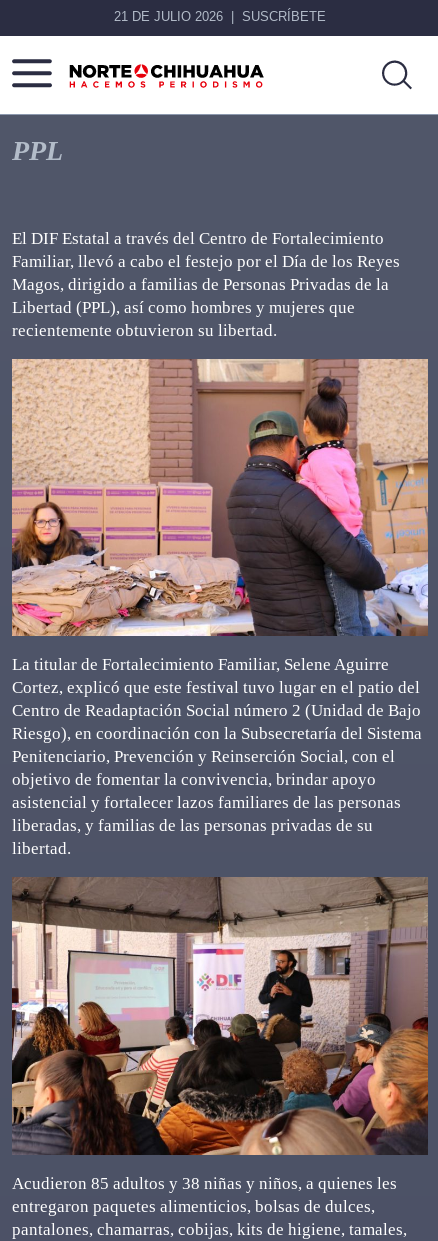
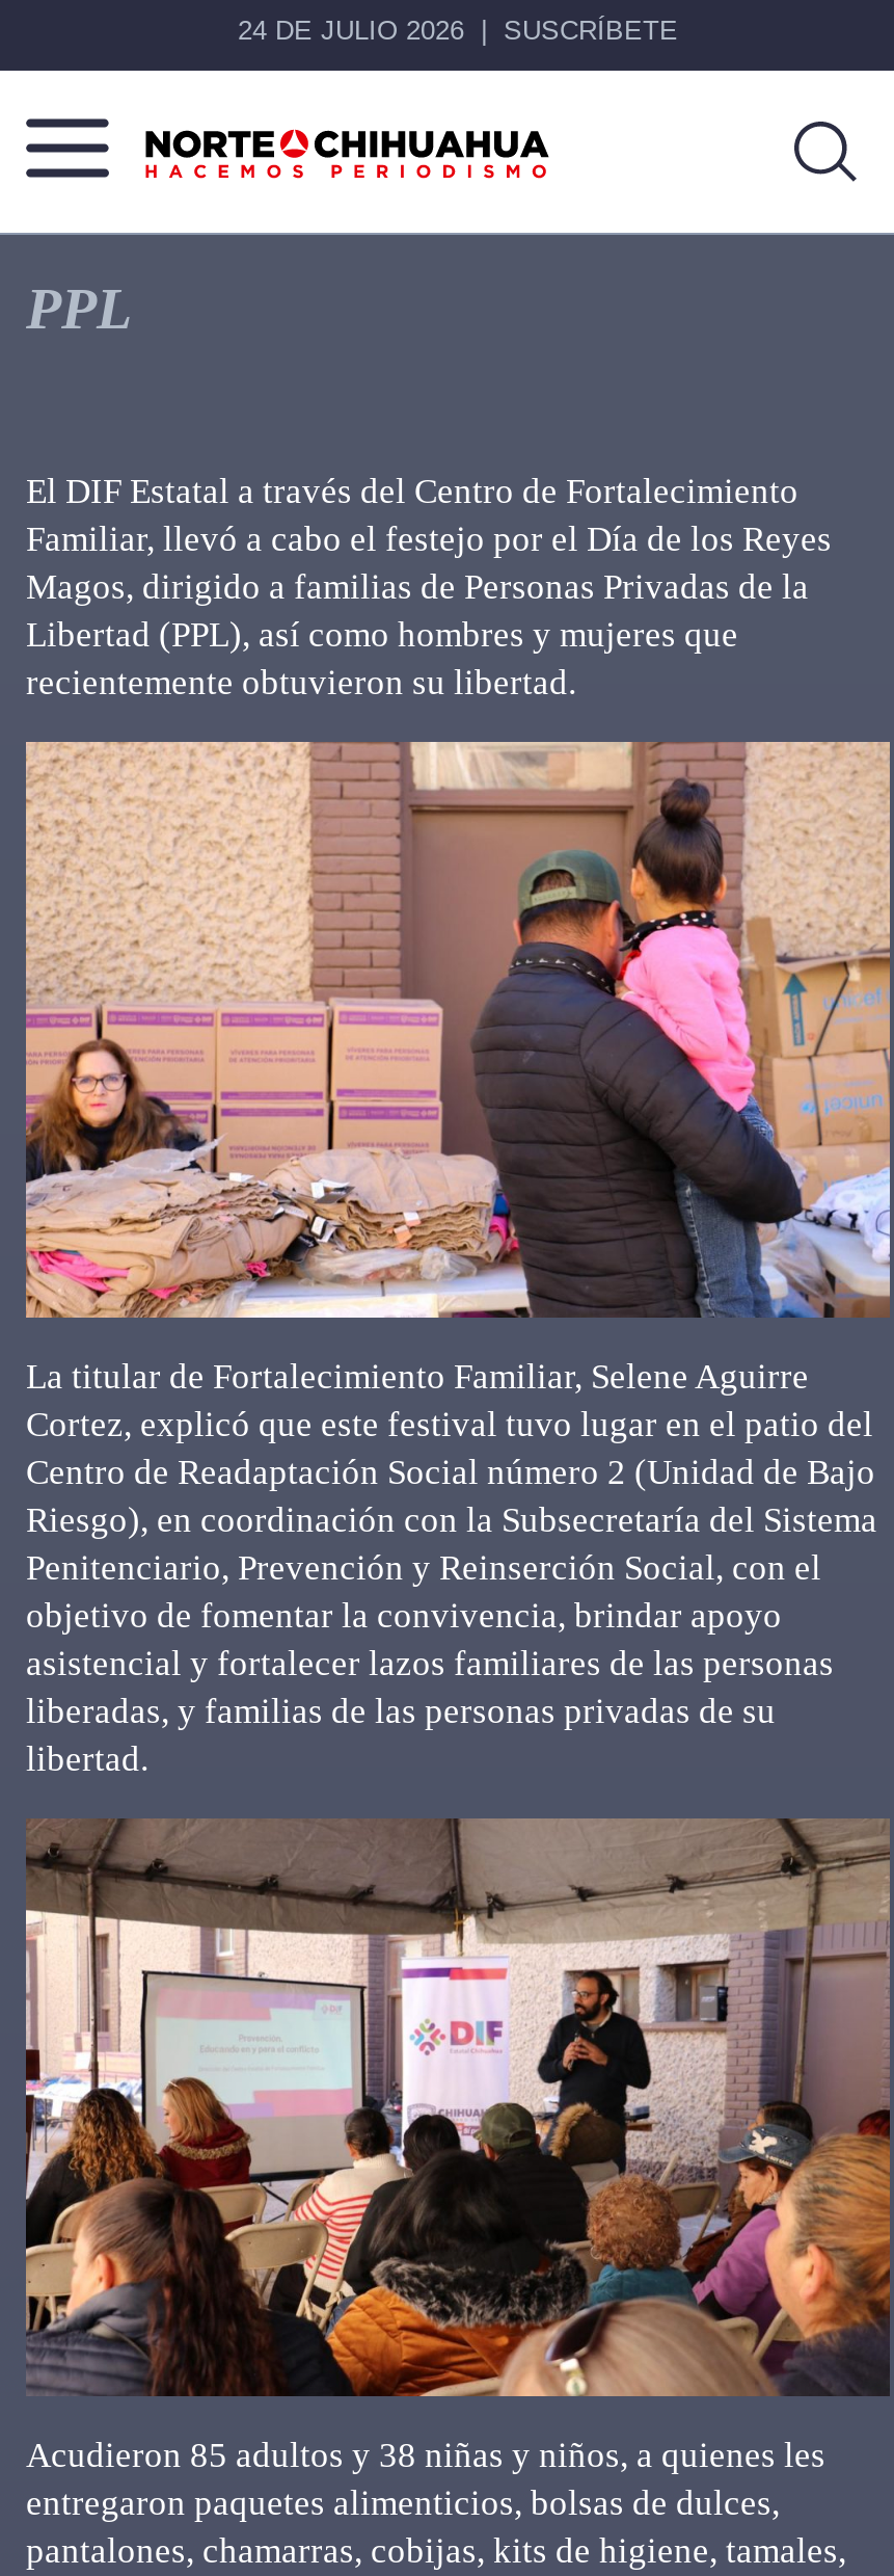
- 21 DE JULIO 2026 SUSCRÍBETE
+ 24 DE JULIO 2026 SUSCRÍBETE
